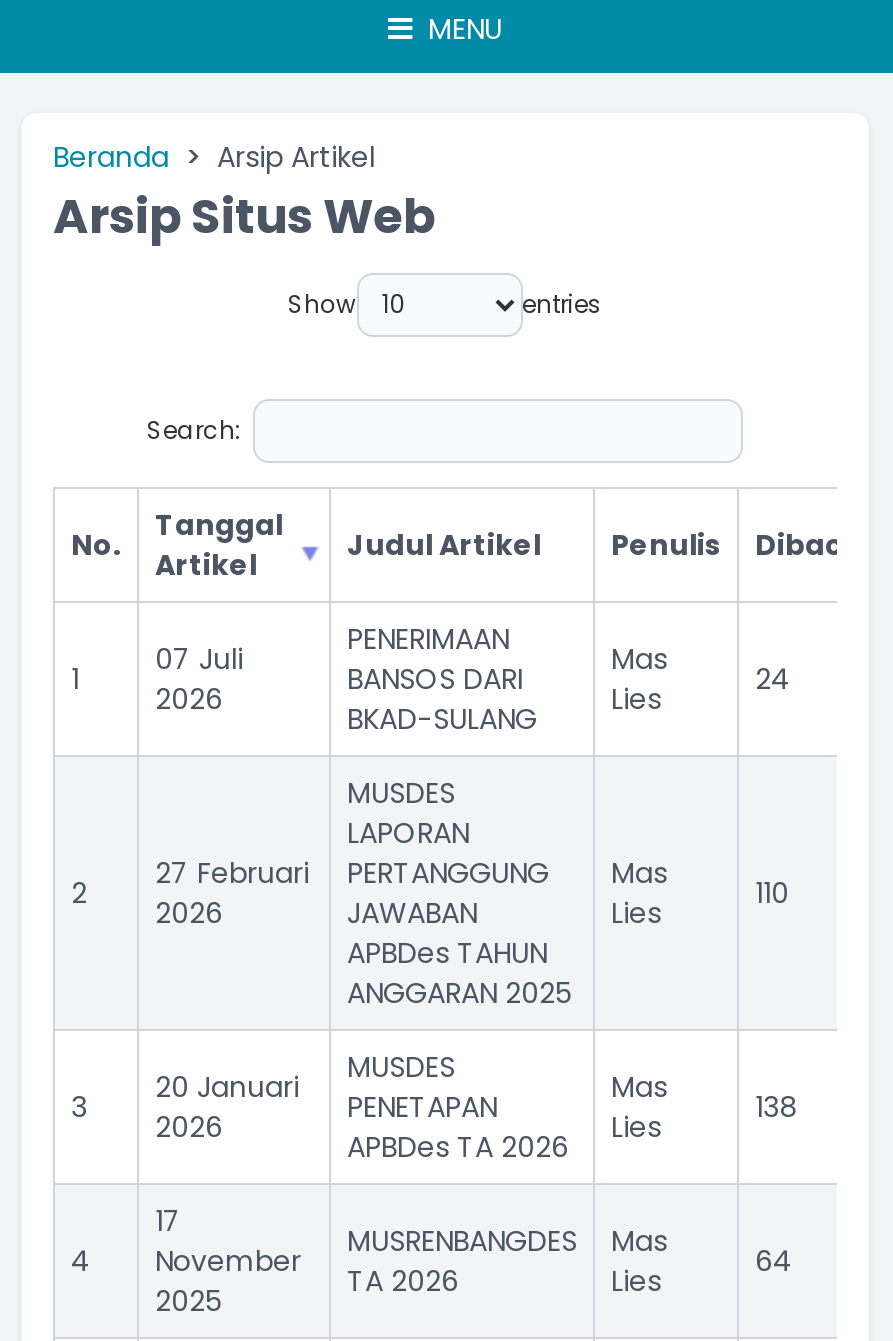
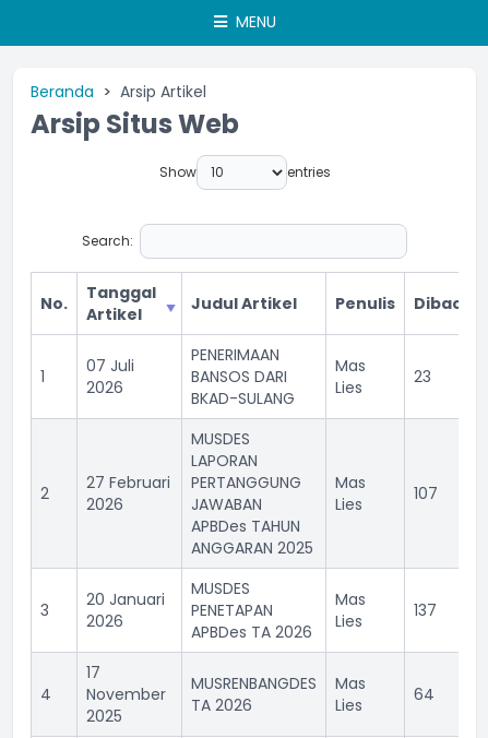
- 24
+ 23

- 110
+ 107

- 138
+ 137
